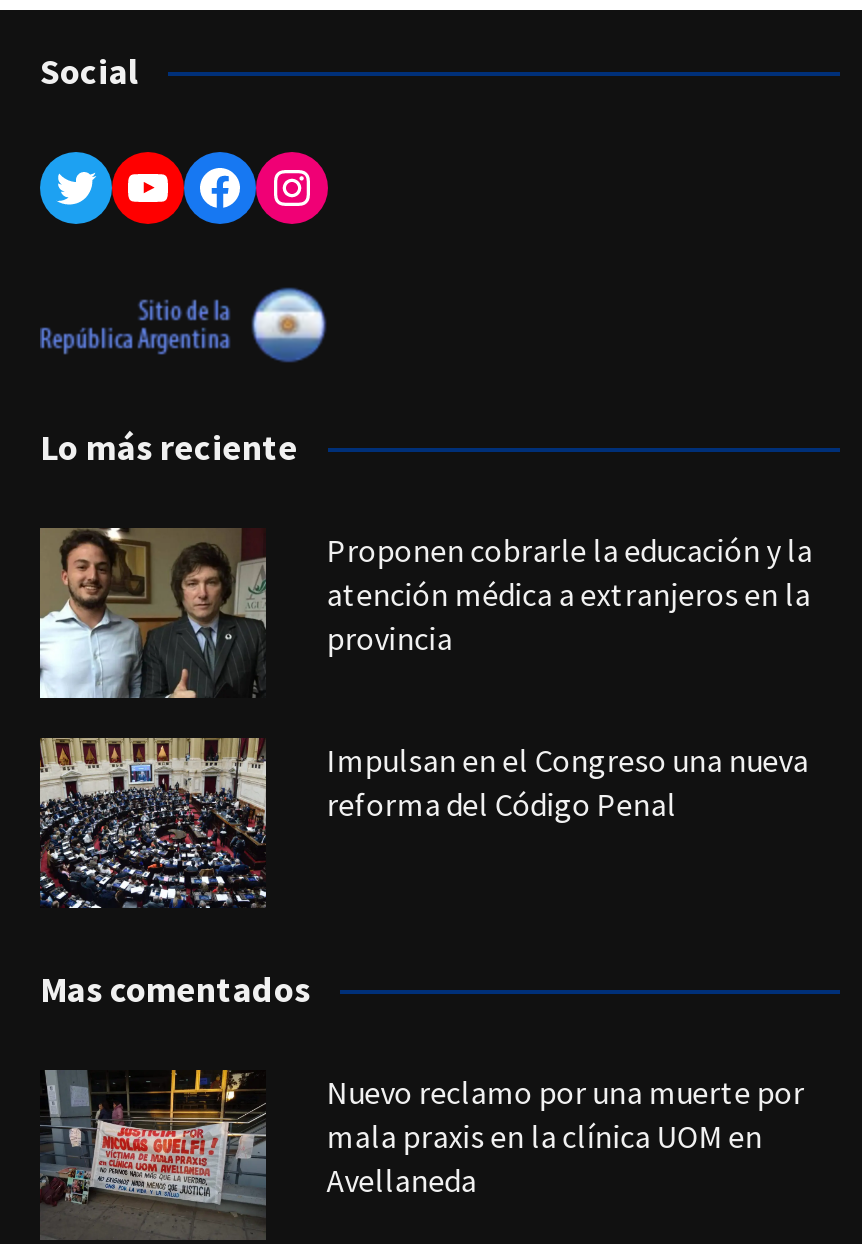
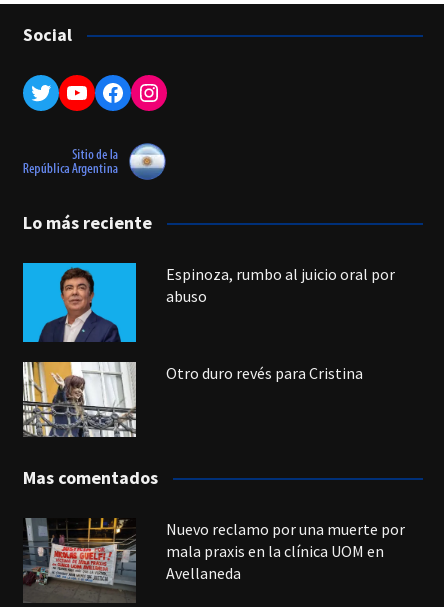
- [image]
- Proponen cobrarle la educación y la
- atención médica a extranjeros en la
- provincia
+ [image]
+ Espinoza, rumbo al juicio oral por
+ abuso

- [image]
- Impulsan en el Congreso una nueva
- reforma del Código Penal
+ [image]
+ Otro duro revés para Cristina
